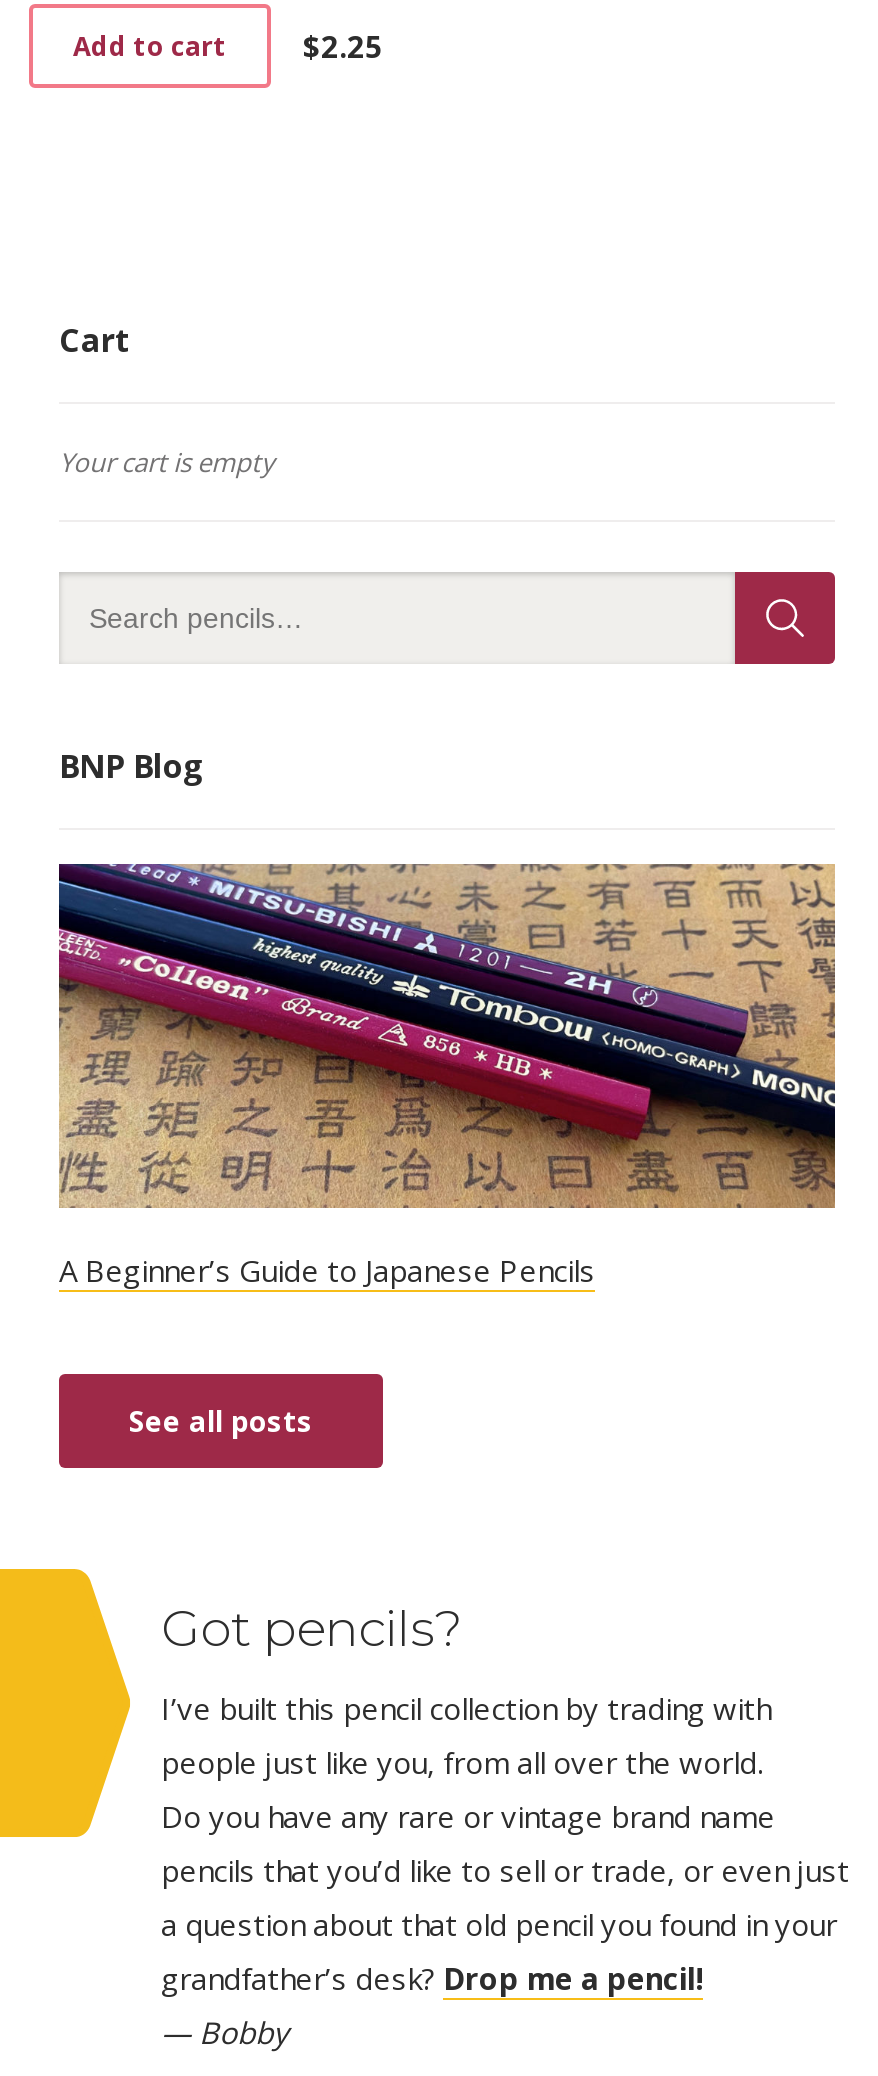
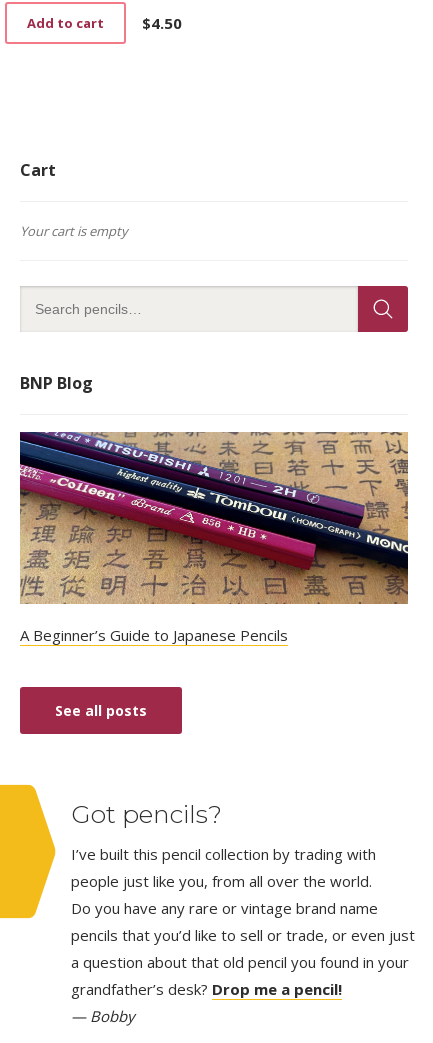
- $2.25
+ $4.50
